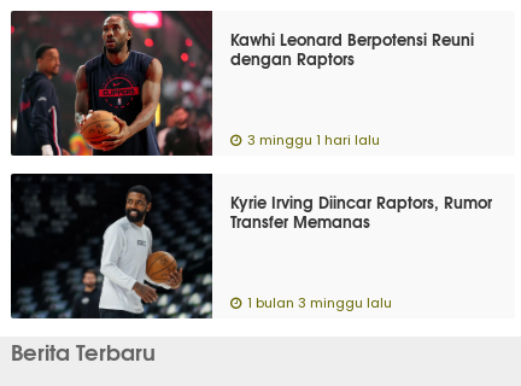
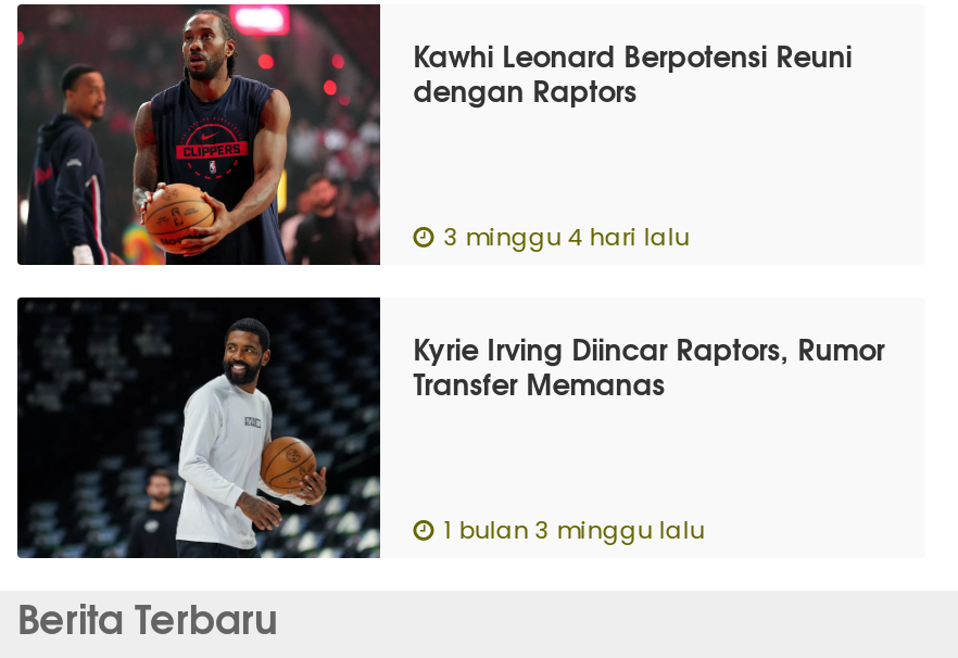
- 3 minggu 1 hari lalu
+ 3 minggu 4 hari lalu
